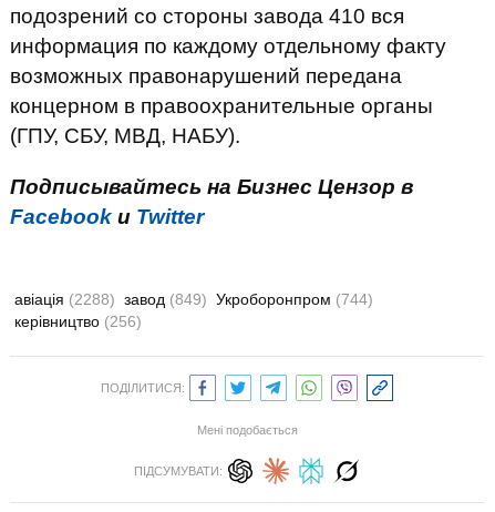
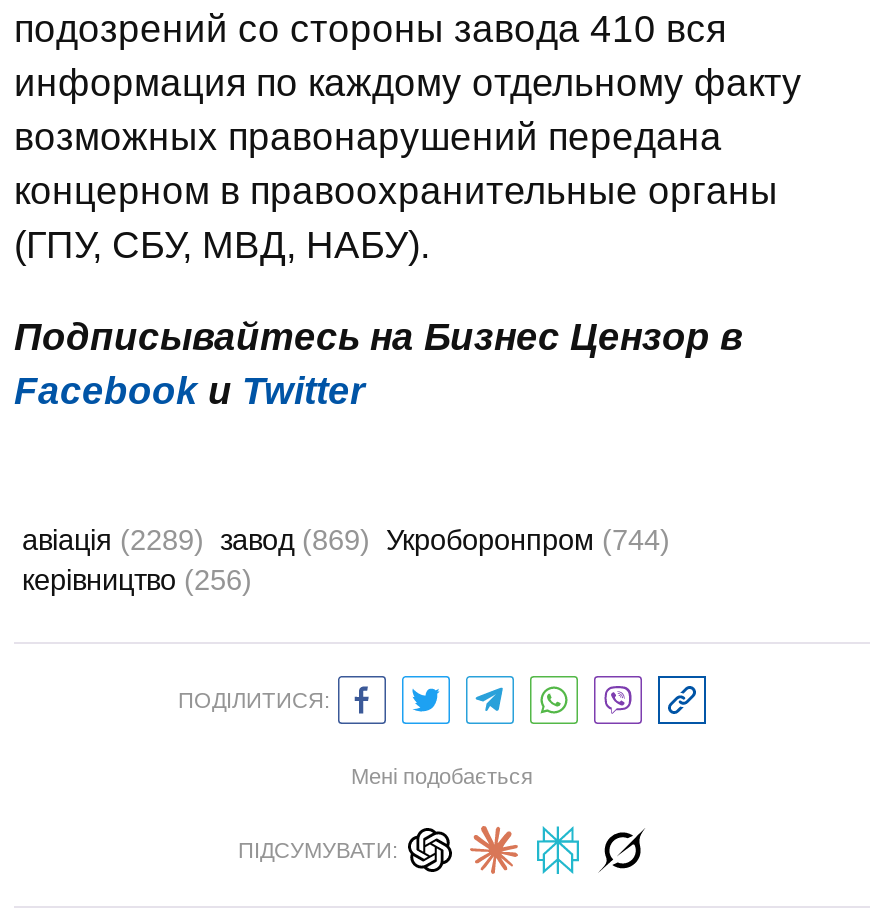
- авіація (2288) завод (849) Укроборонпром (744)
+ авіація (2289) завод (869) Укроборонпром (744)
